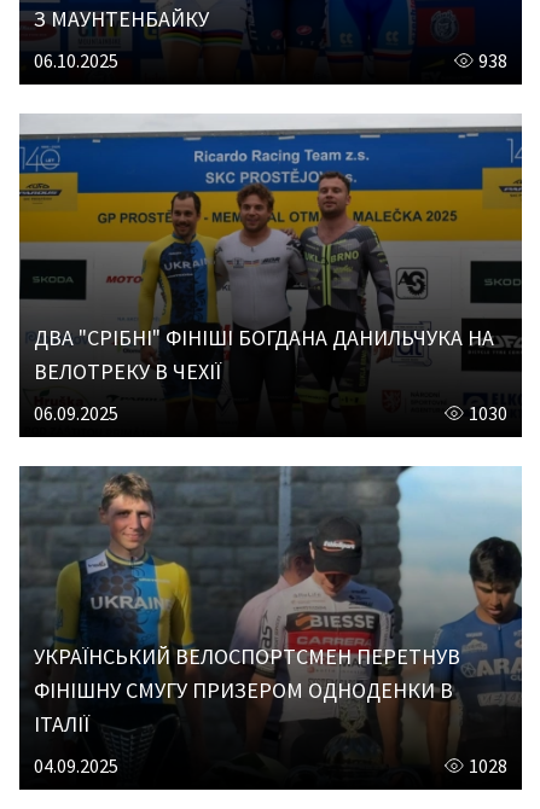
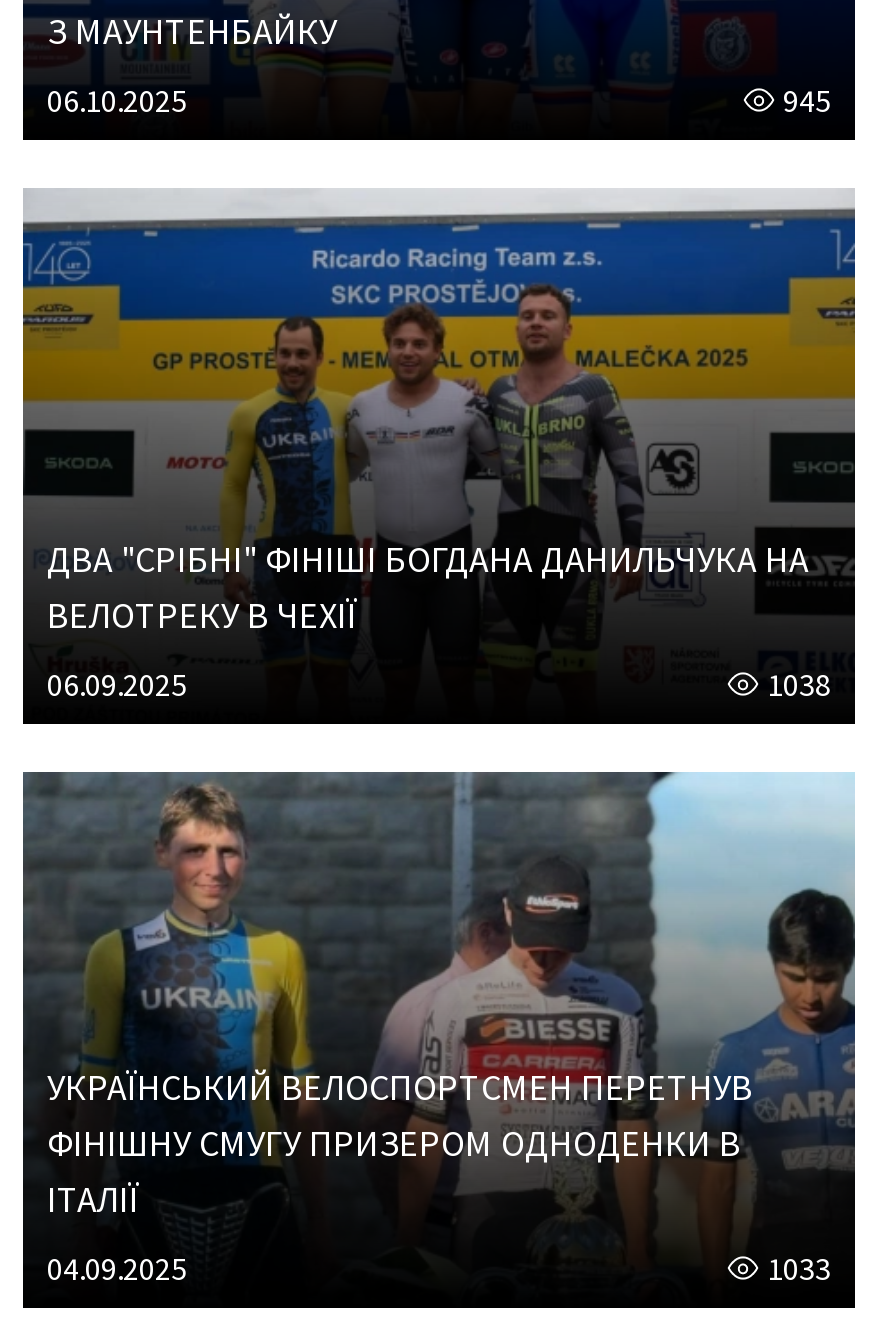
- 938
+ 945

- 1030
+ 1038

- 1028
+ 1033
